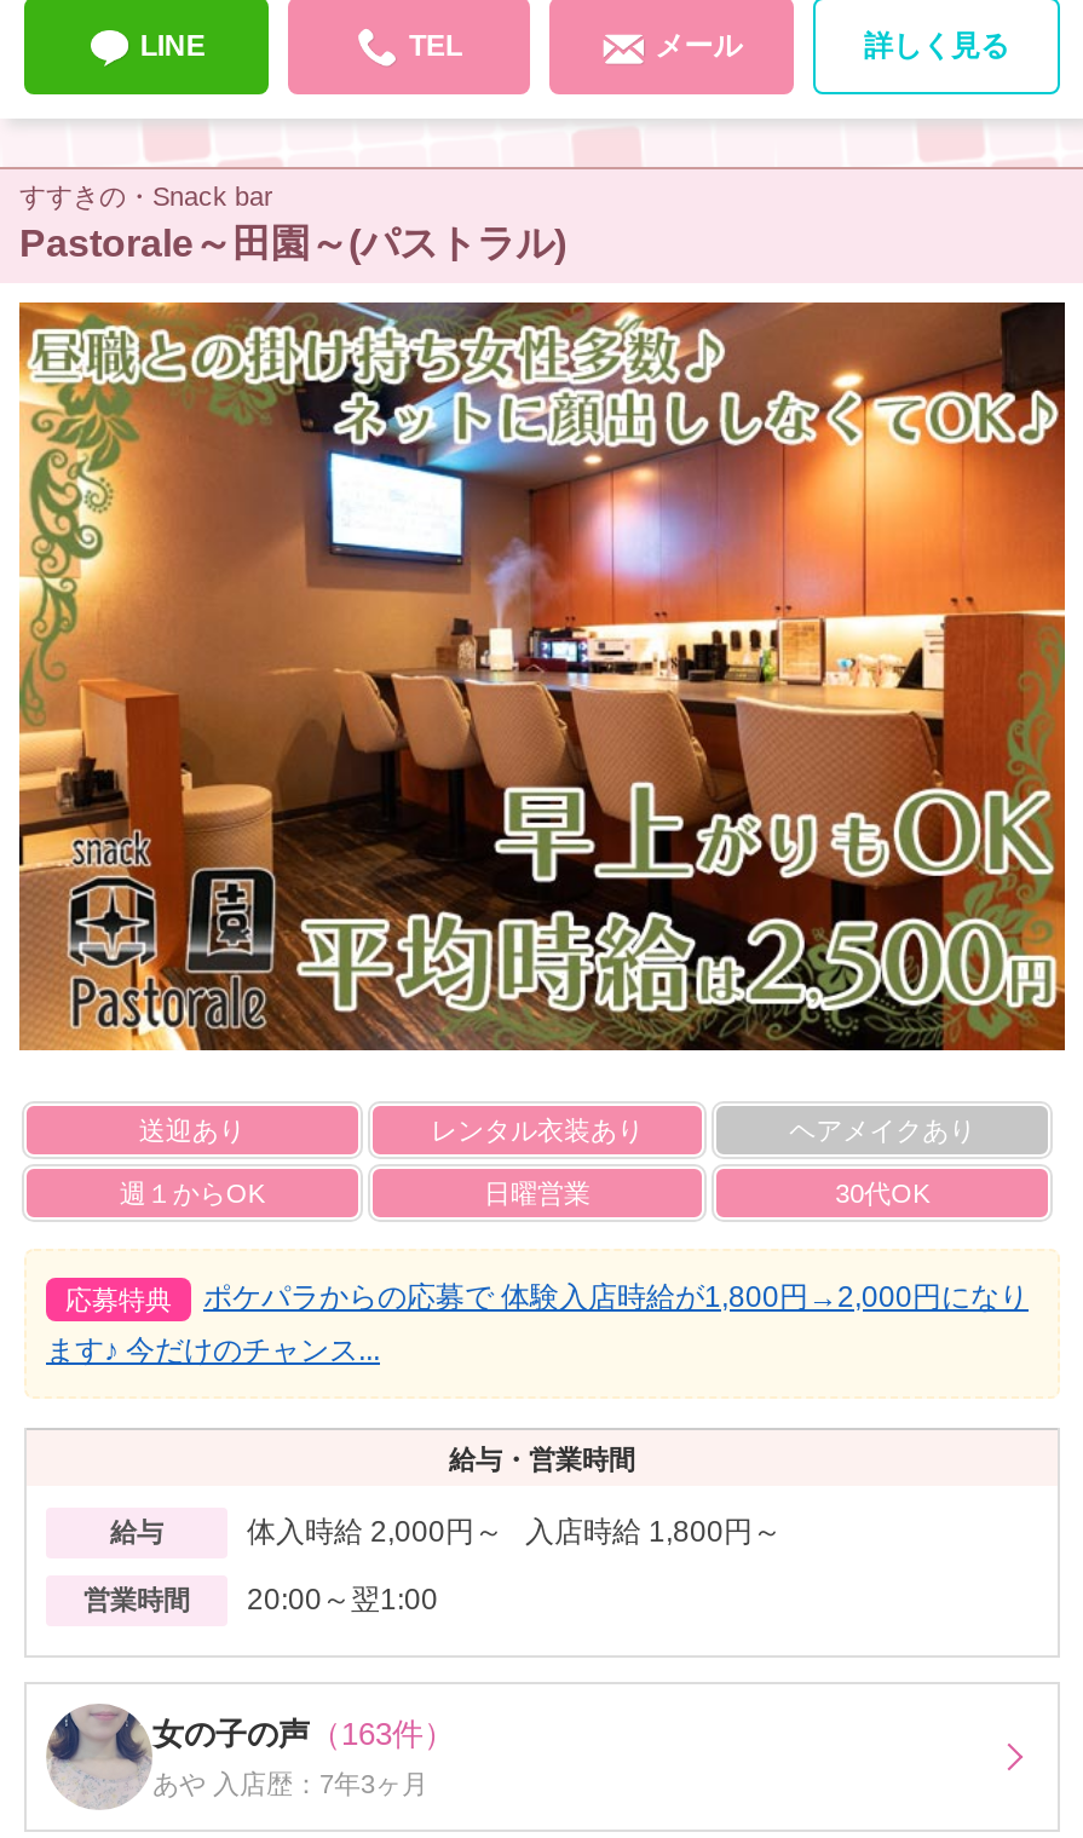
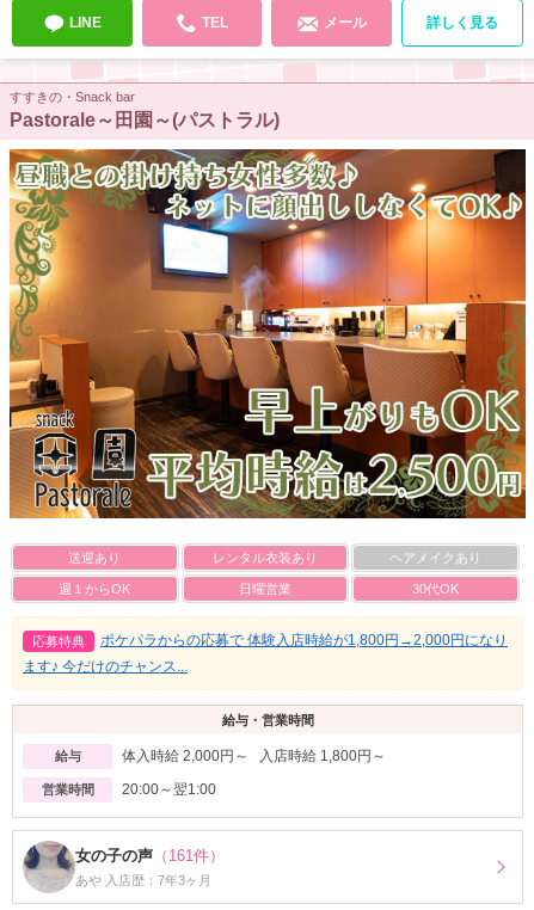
- 女の子の声（163件）
+ 女の子の声（161件）
